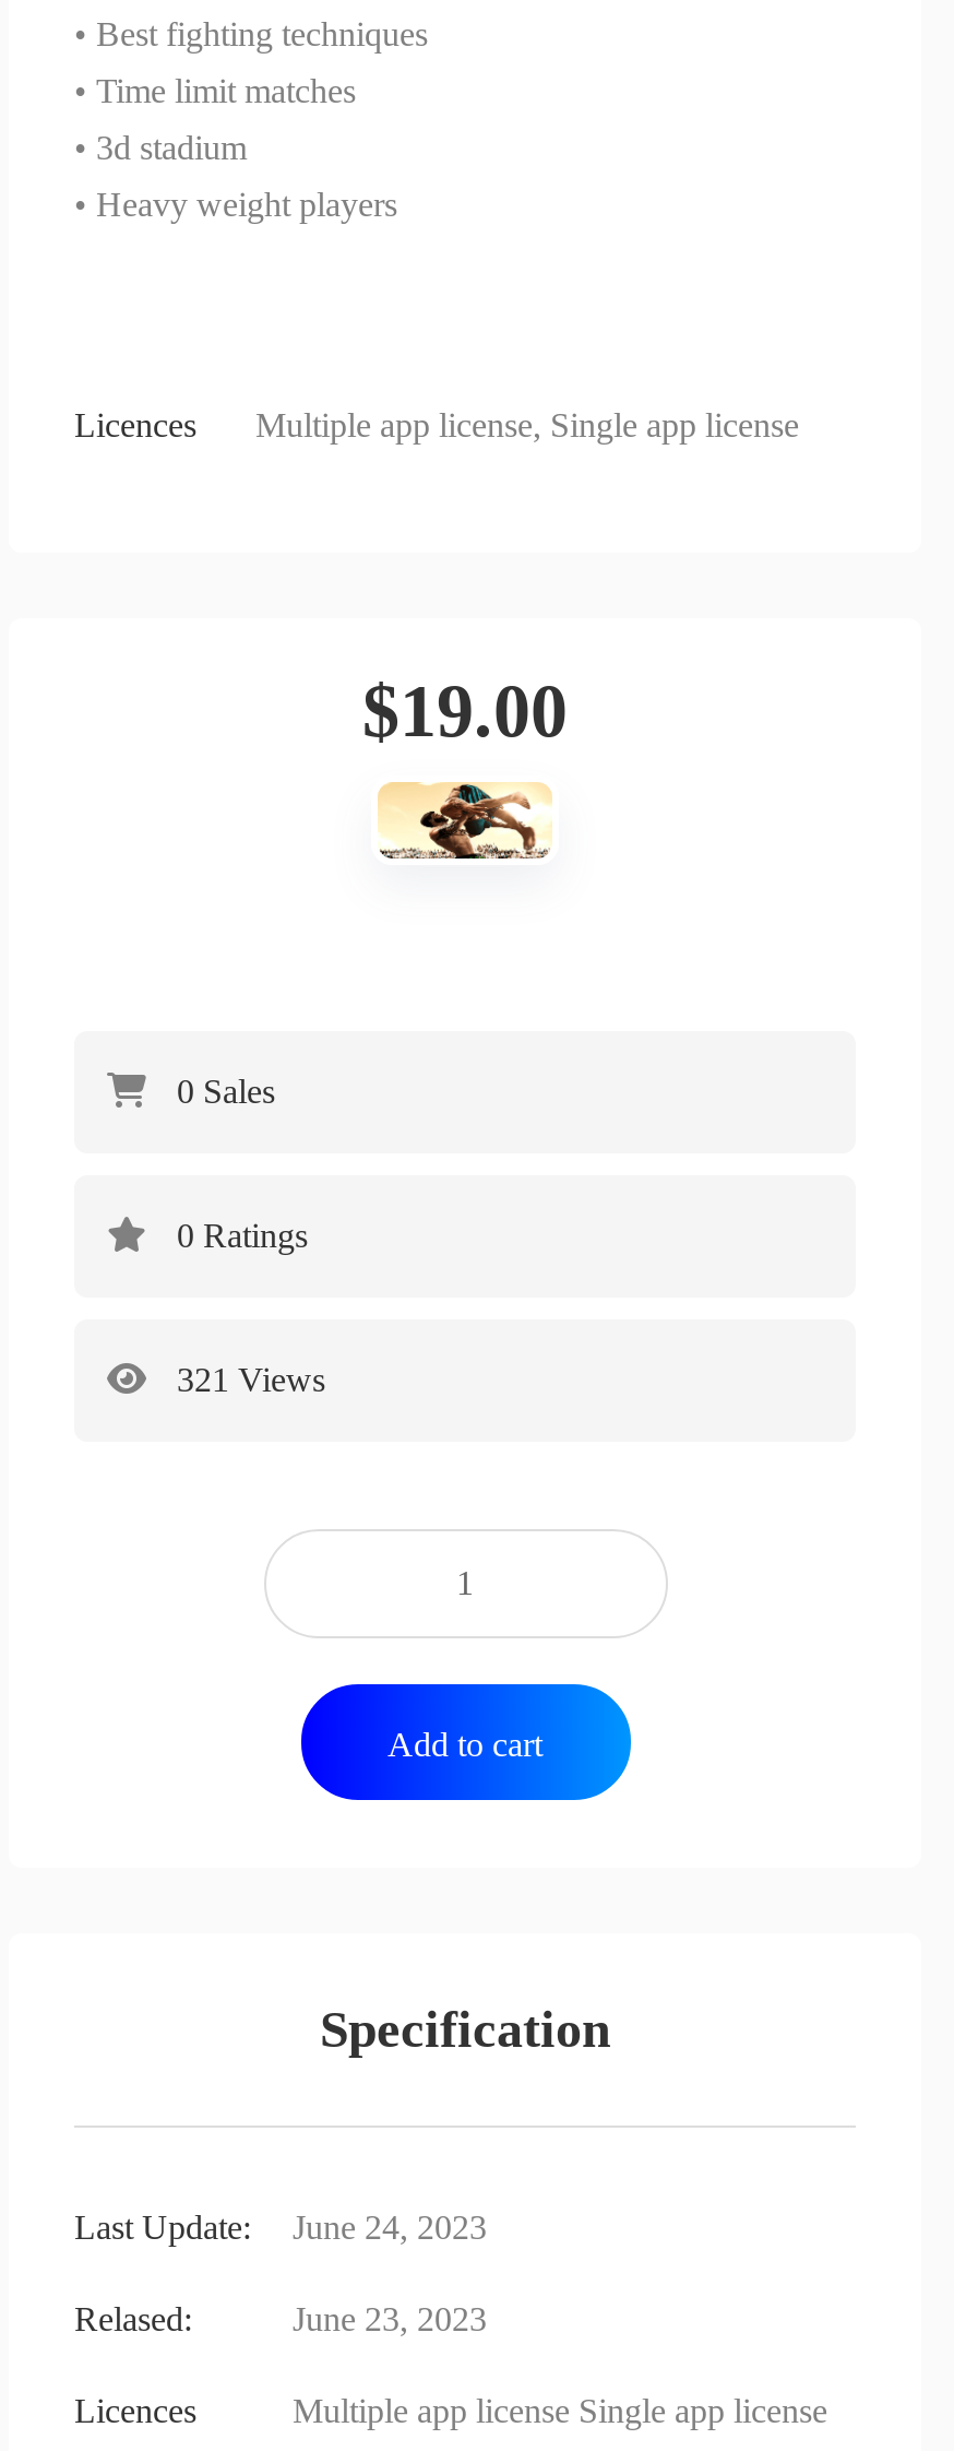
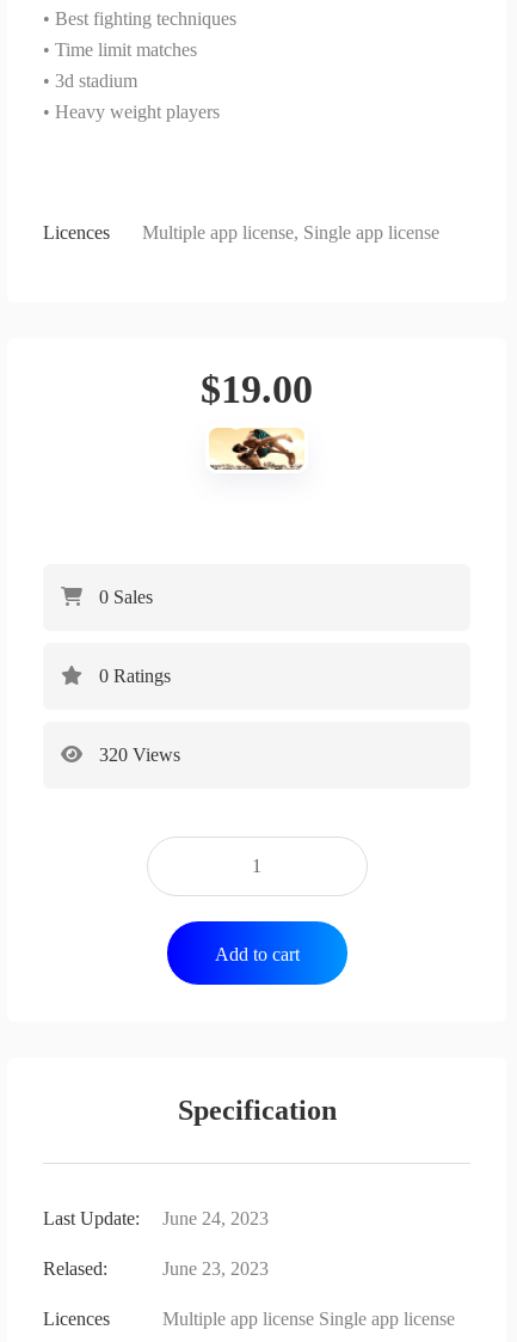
- 321 Views
+ 320 Views
